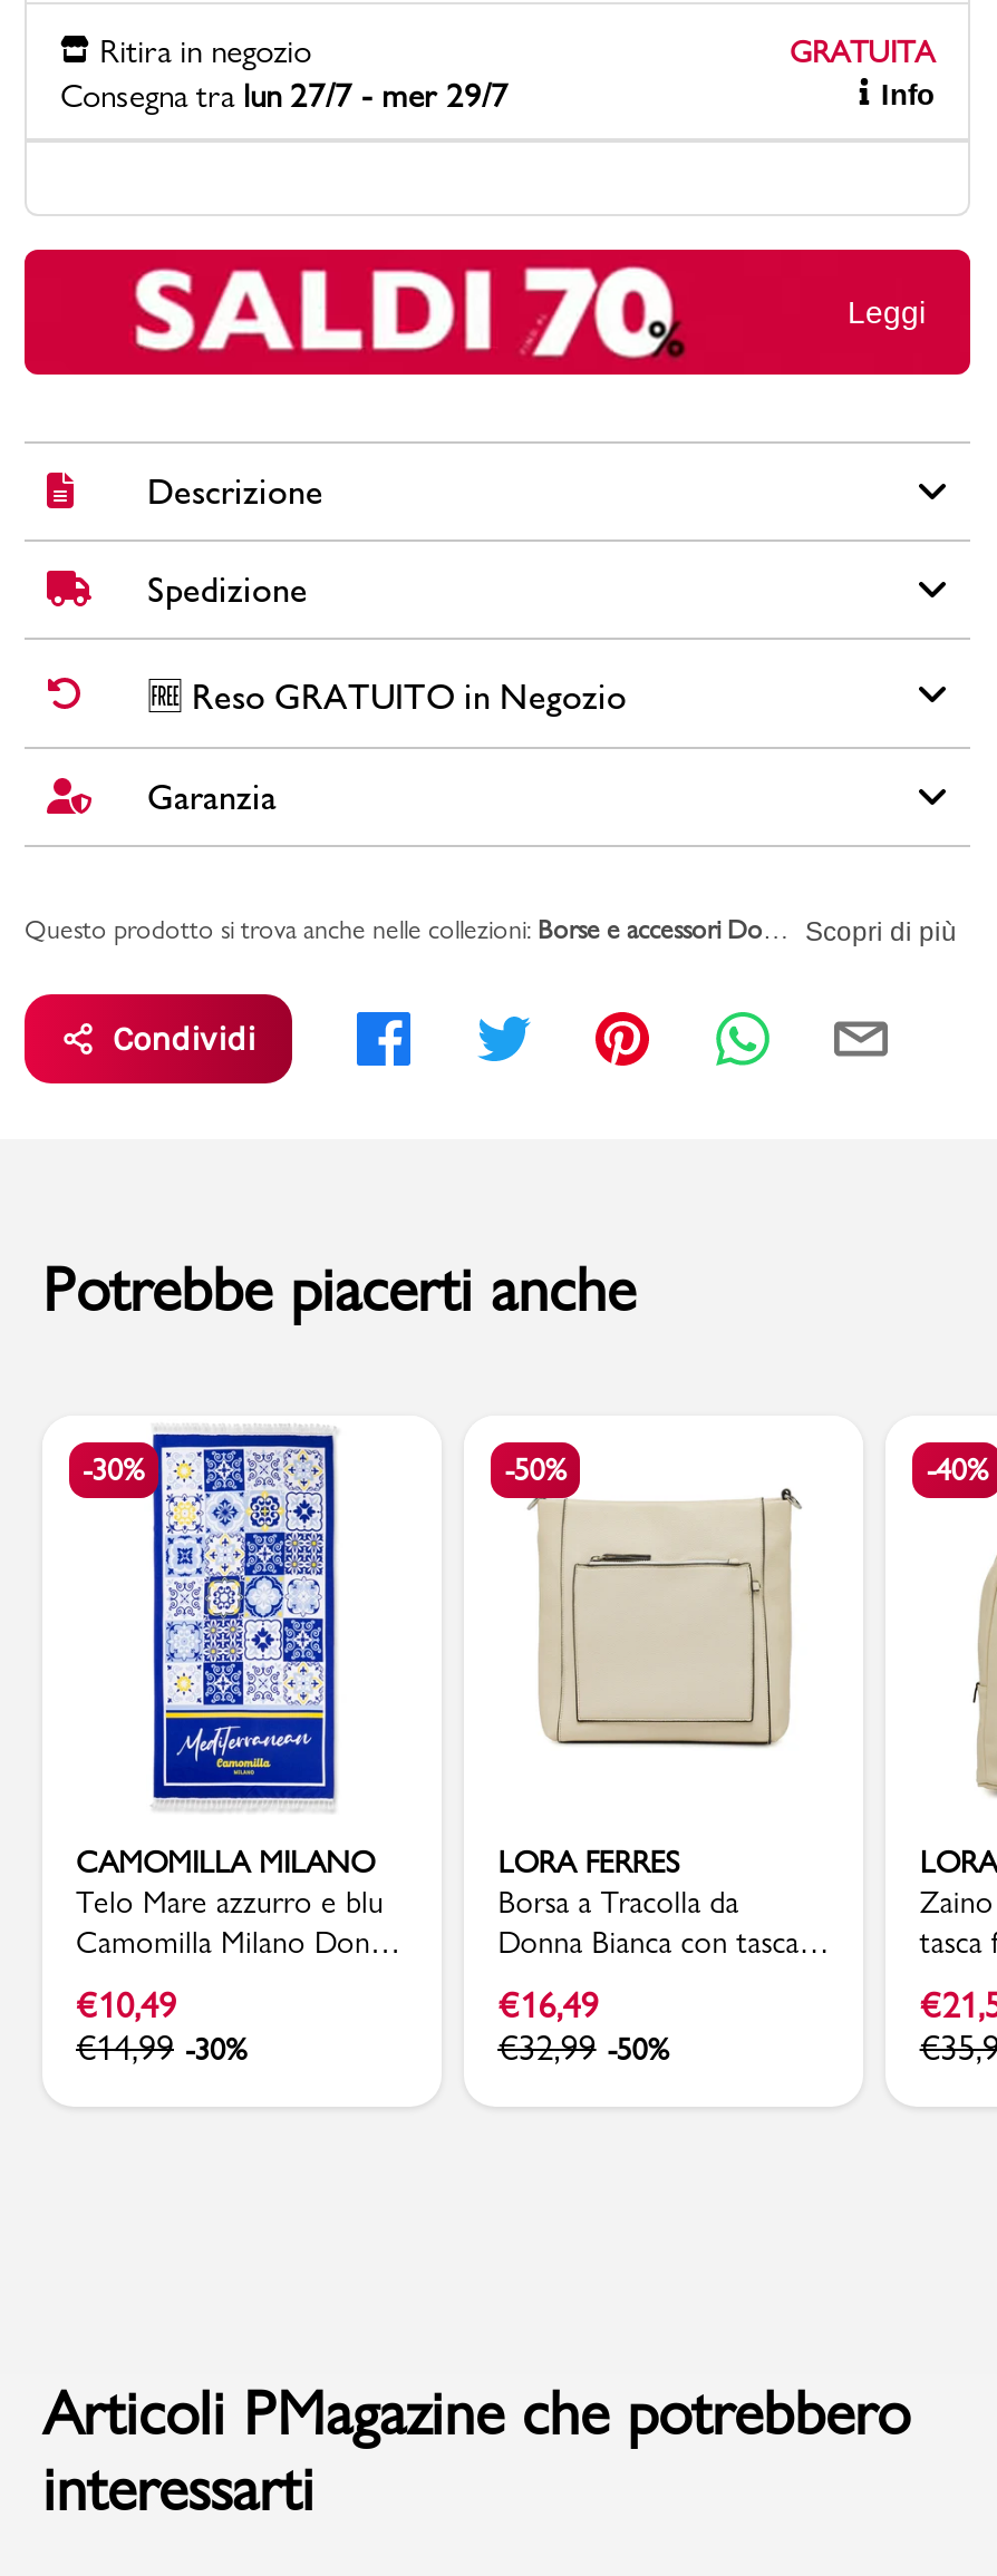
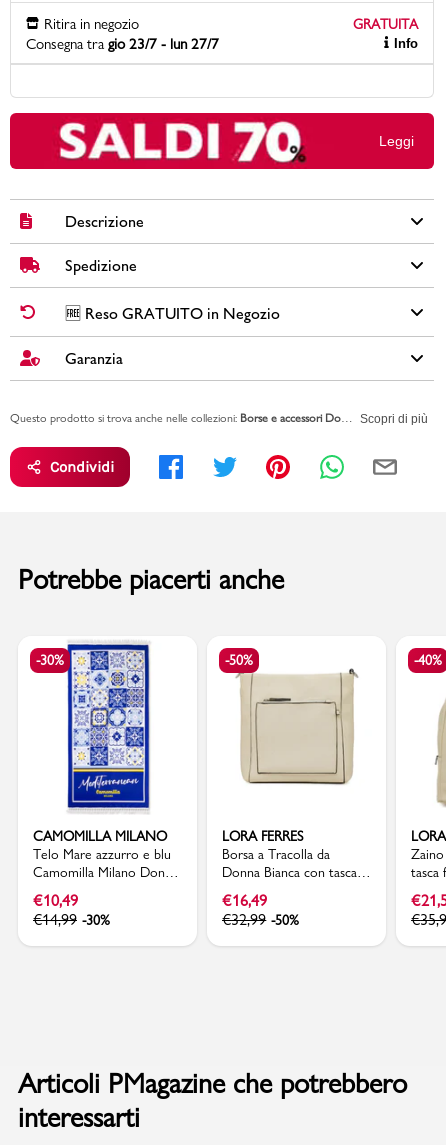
- Consegna tra lun 27/7 - mer 29/7
+ Consegna tra gio 23/7 - lun 27/7
